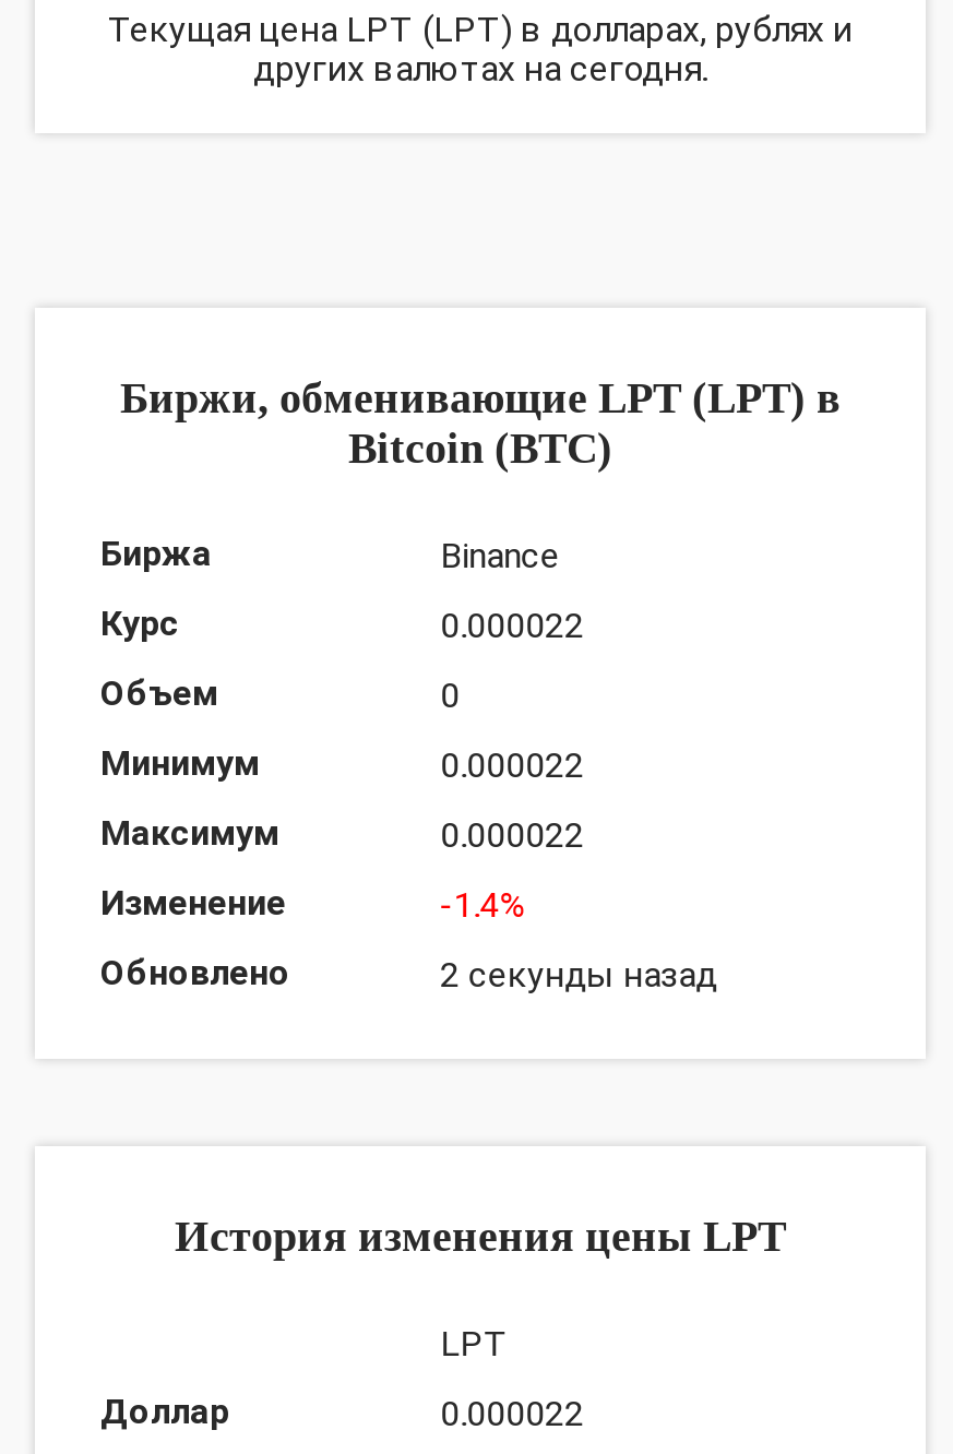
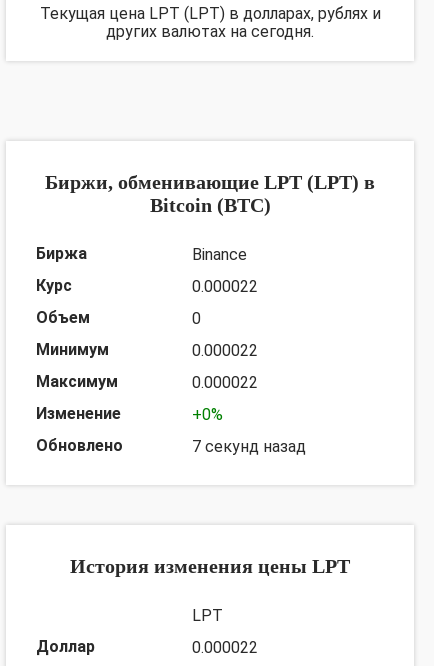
- -1.4%
+ +0%

- 2 секунды назад
+ 7 секунд назад
